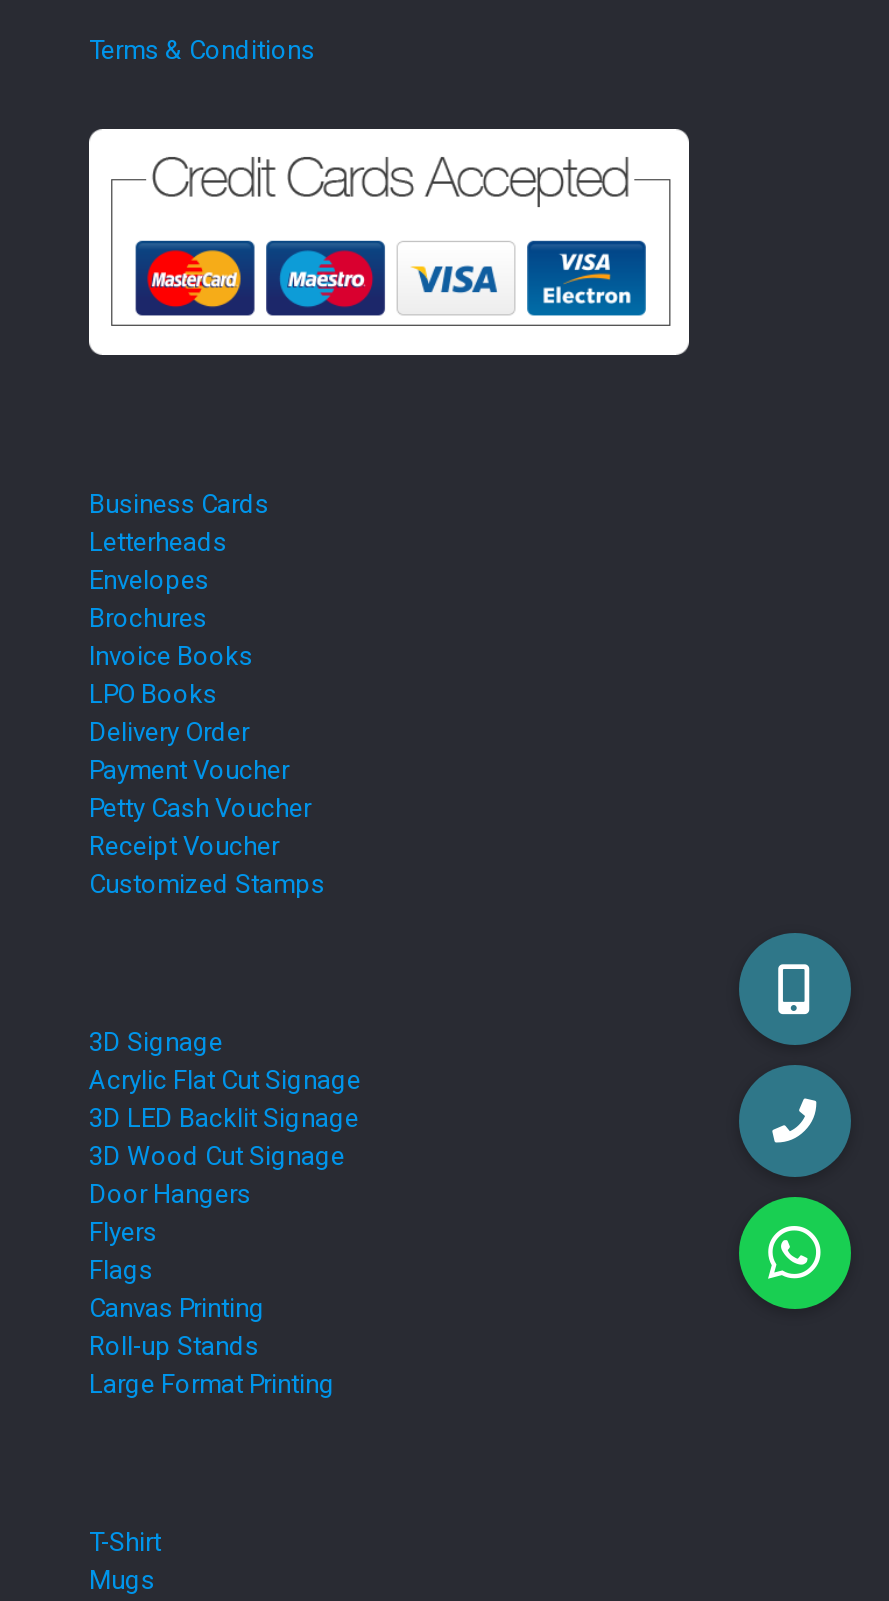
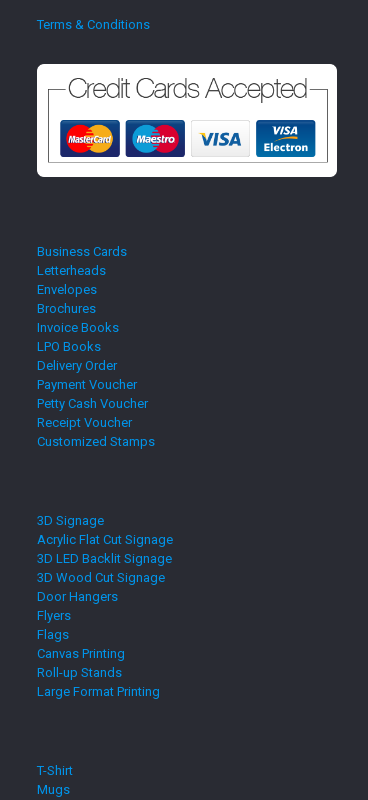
- [image]

- [image]

- [image]
